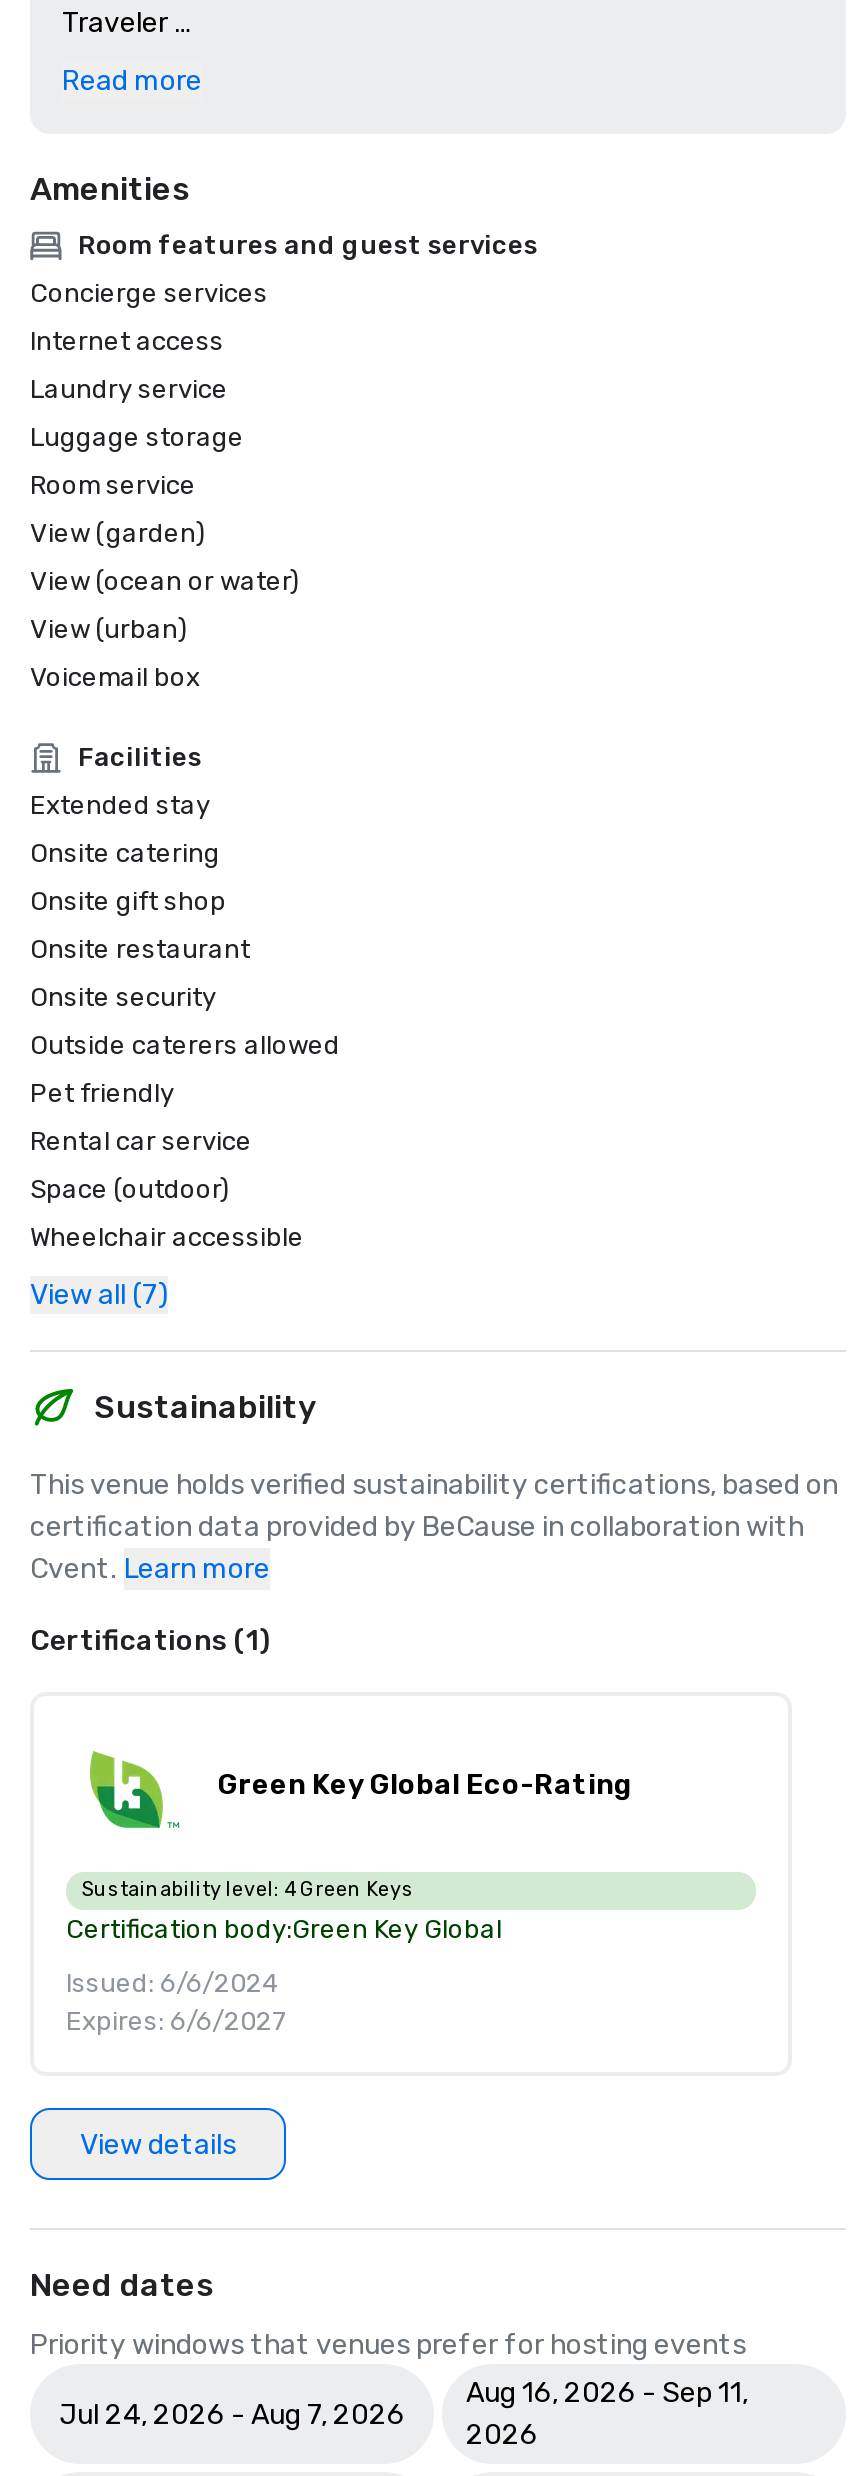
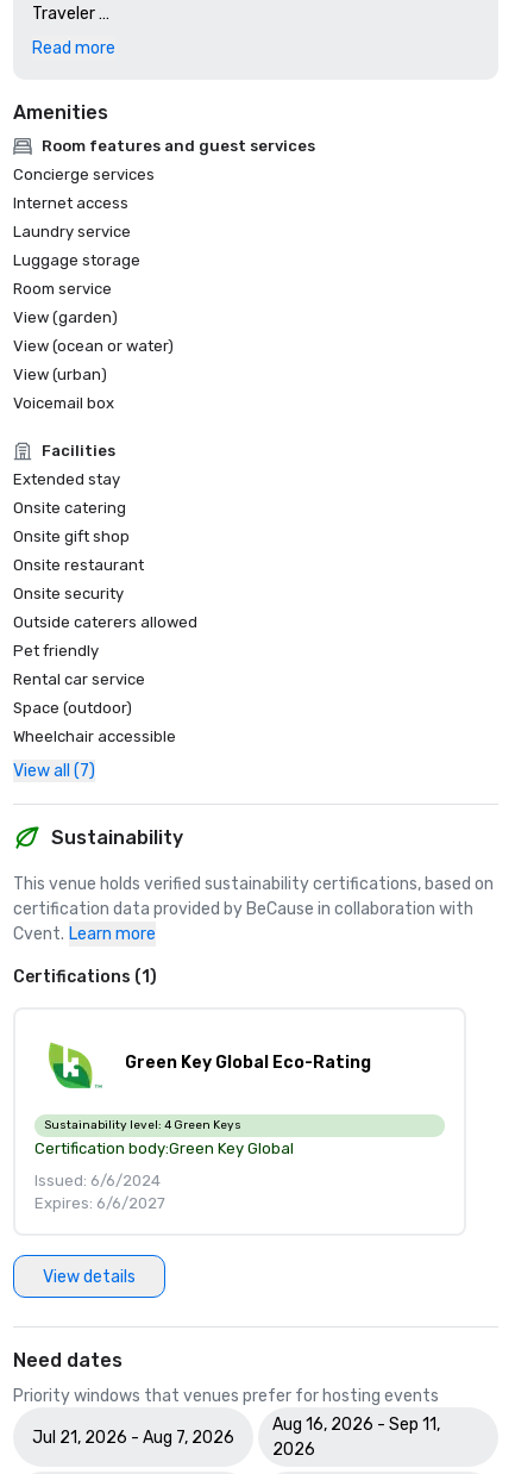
- Jul 24, 2026 - Aug 7, 2026
+ Jul 21, 2026 - Aug 7, 2026
